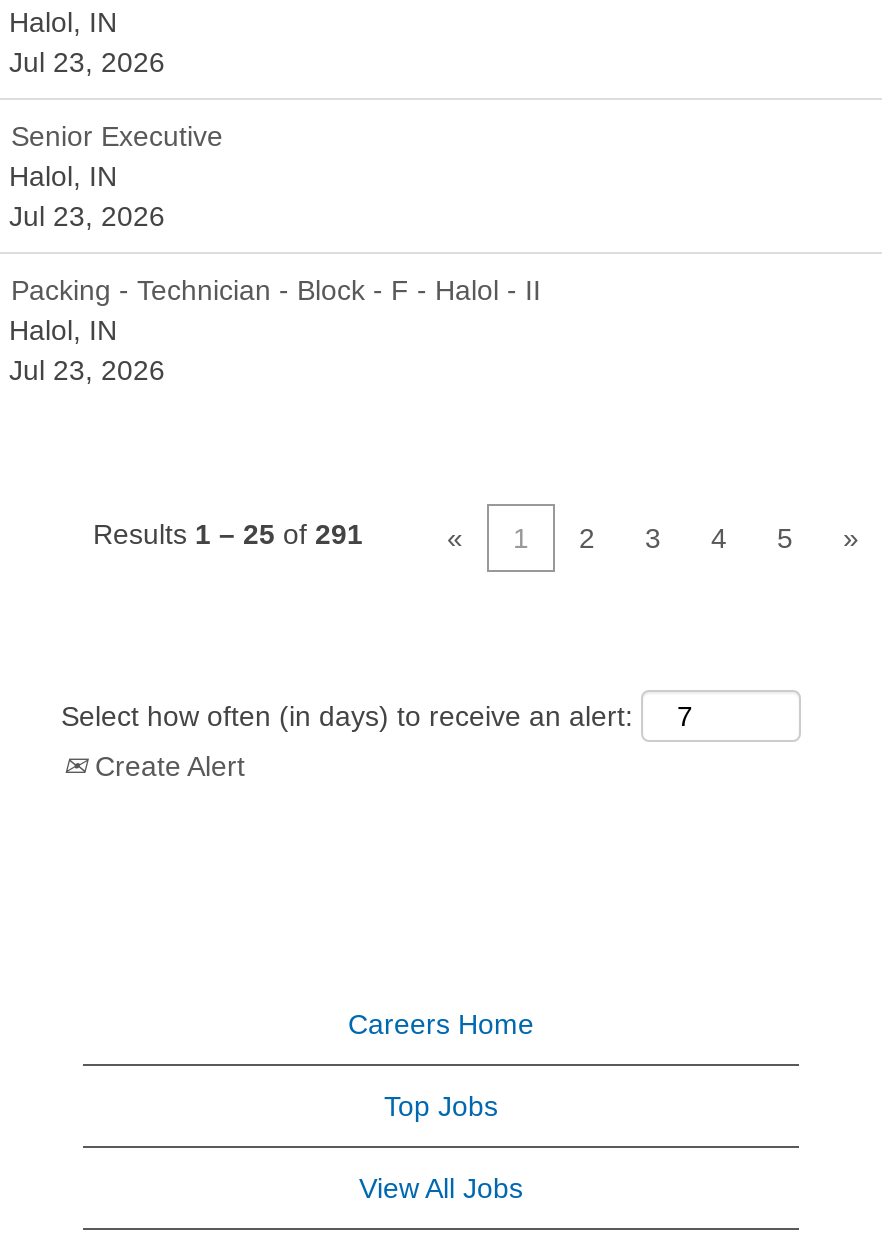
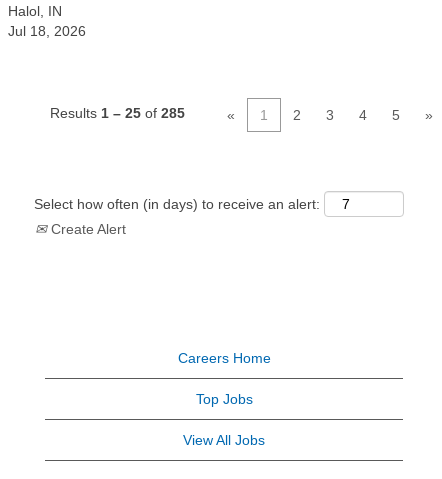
- Jul 23, 2026
- Senior Executive
- Halol, IN
- Jul 23, 2026
- Packing - Technician - Block - F - Halol - II
- Halol, IN
- Jul 23, 2026
+ Jul 18, 2026

- Results 1 – 25 of 291
+ Results 1 – 25 of 285
